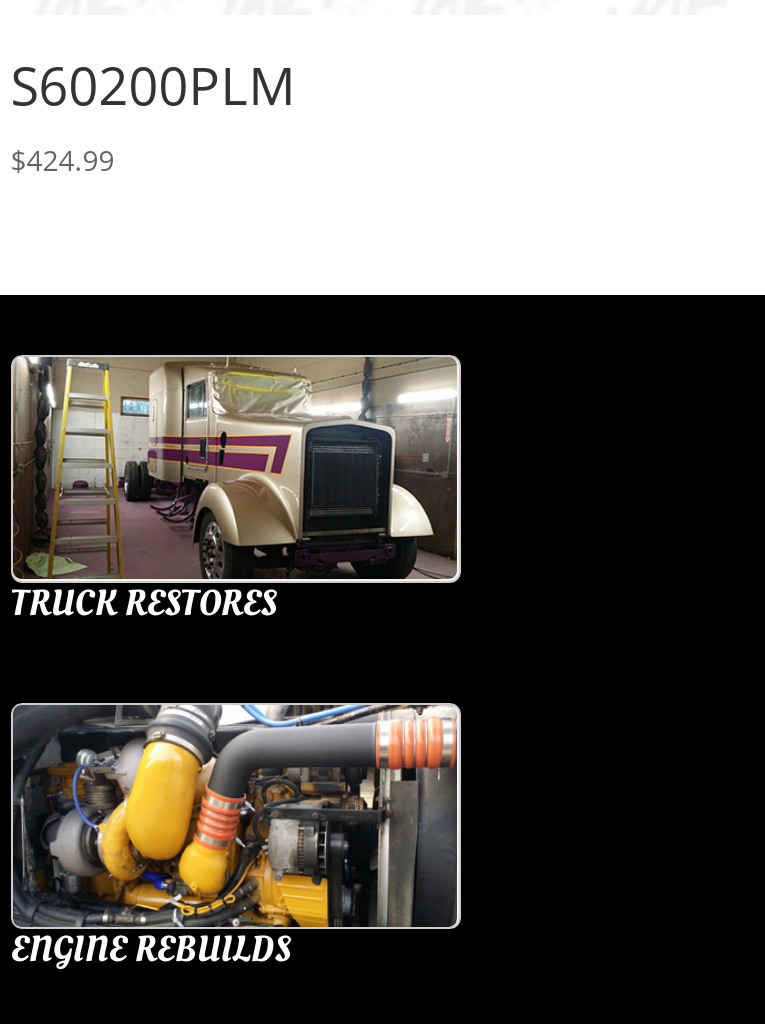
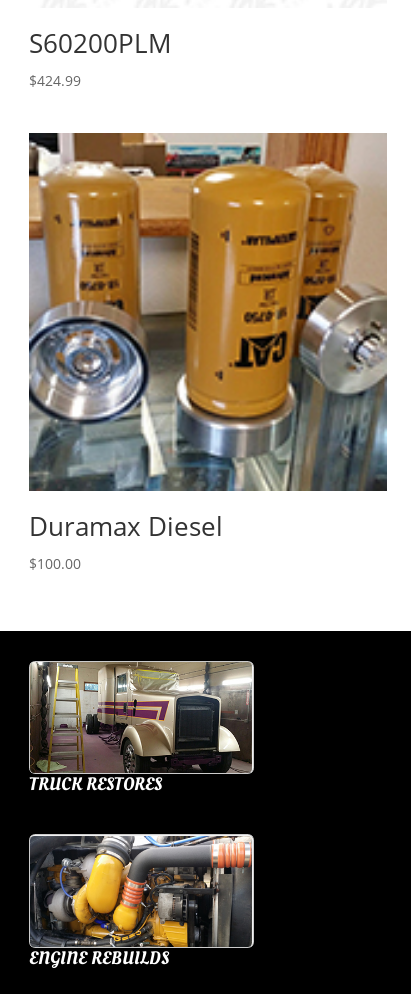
+ [image]
+ Duramax Diesel
+ $100.00
